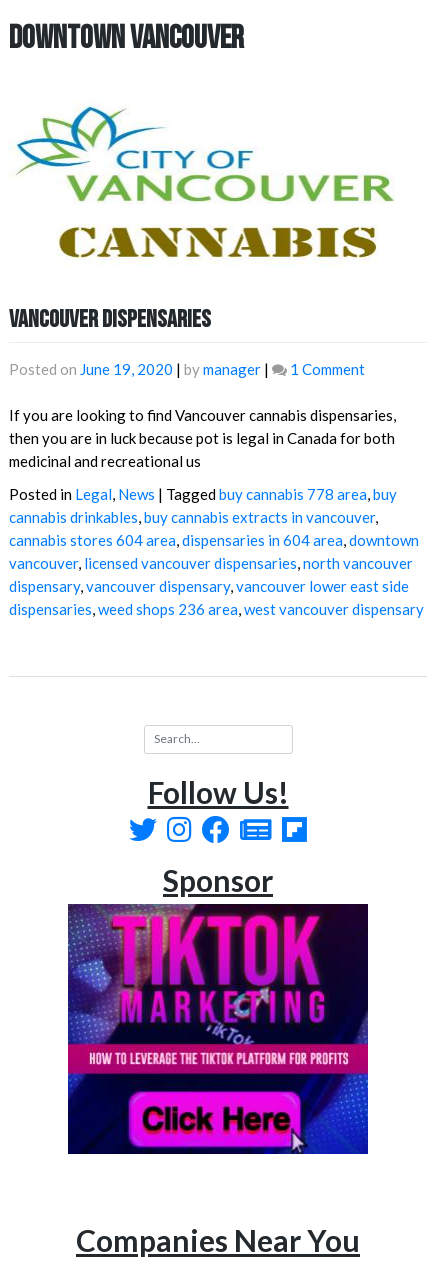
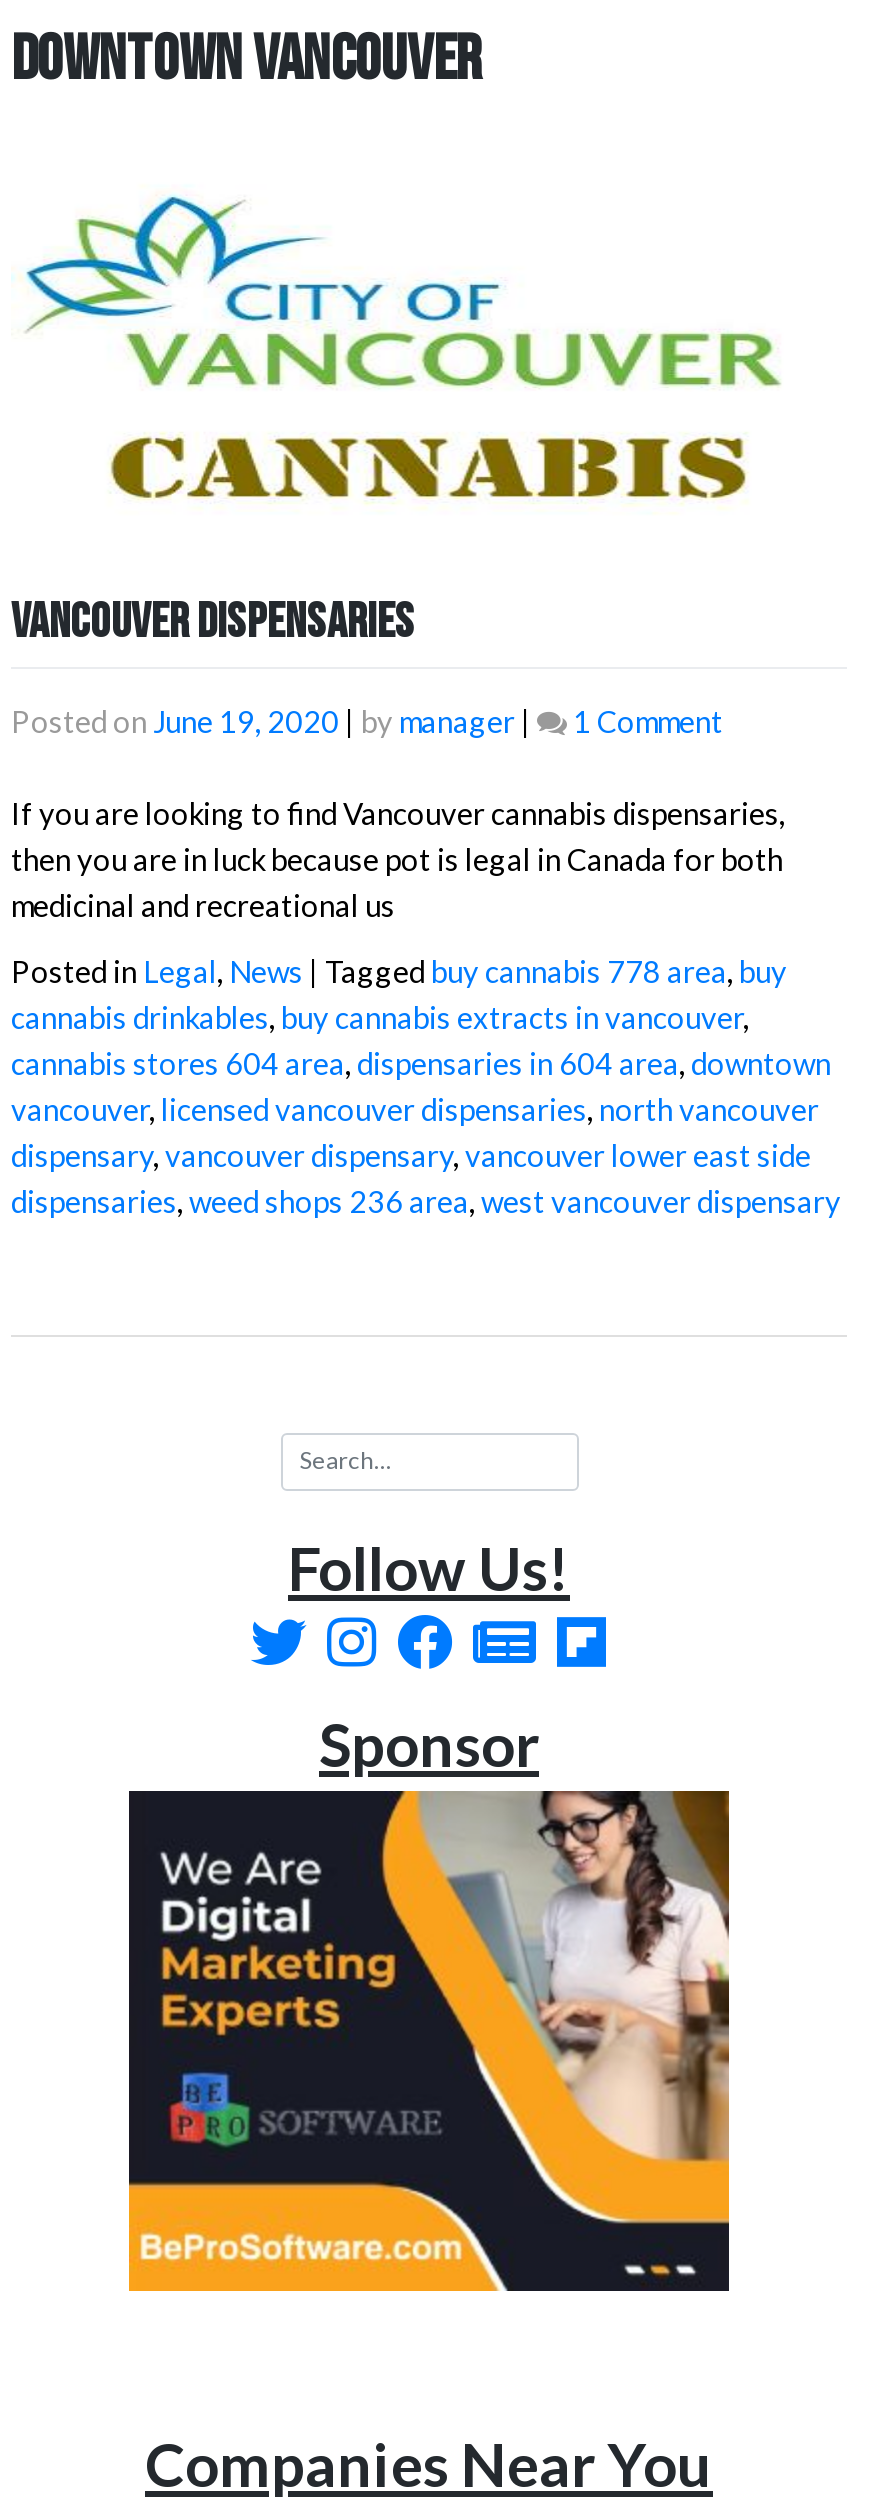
- [image]
+ [image]
